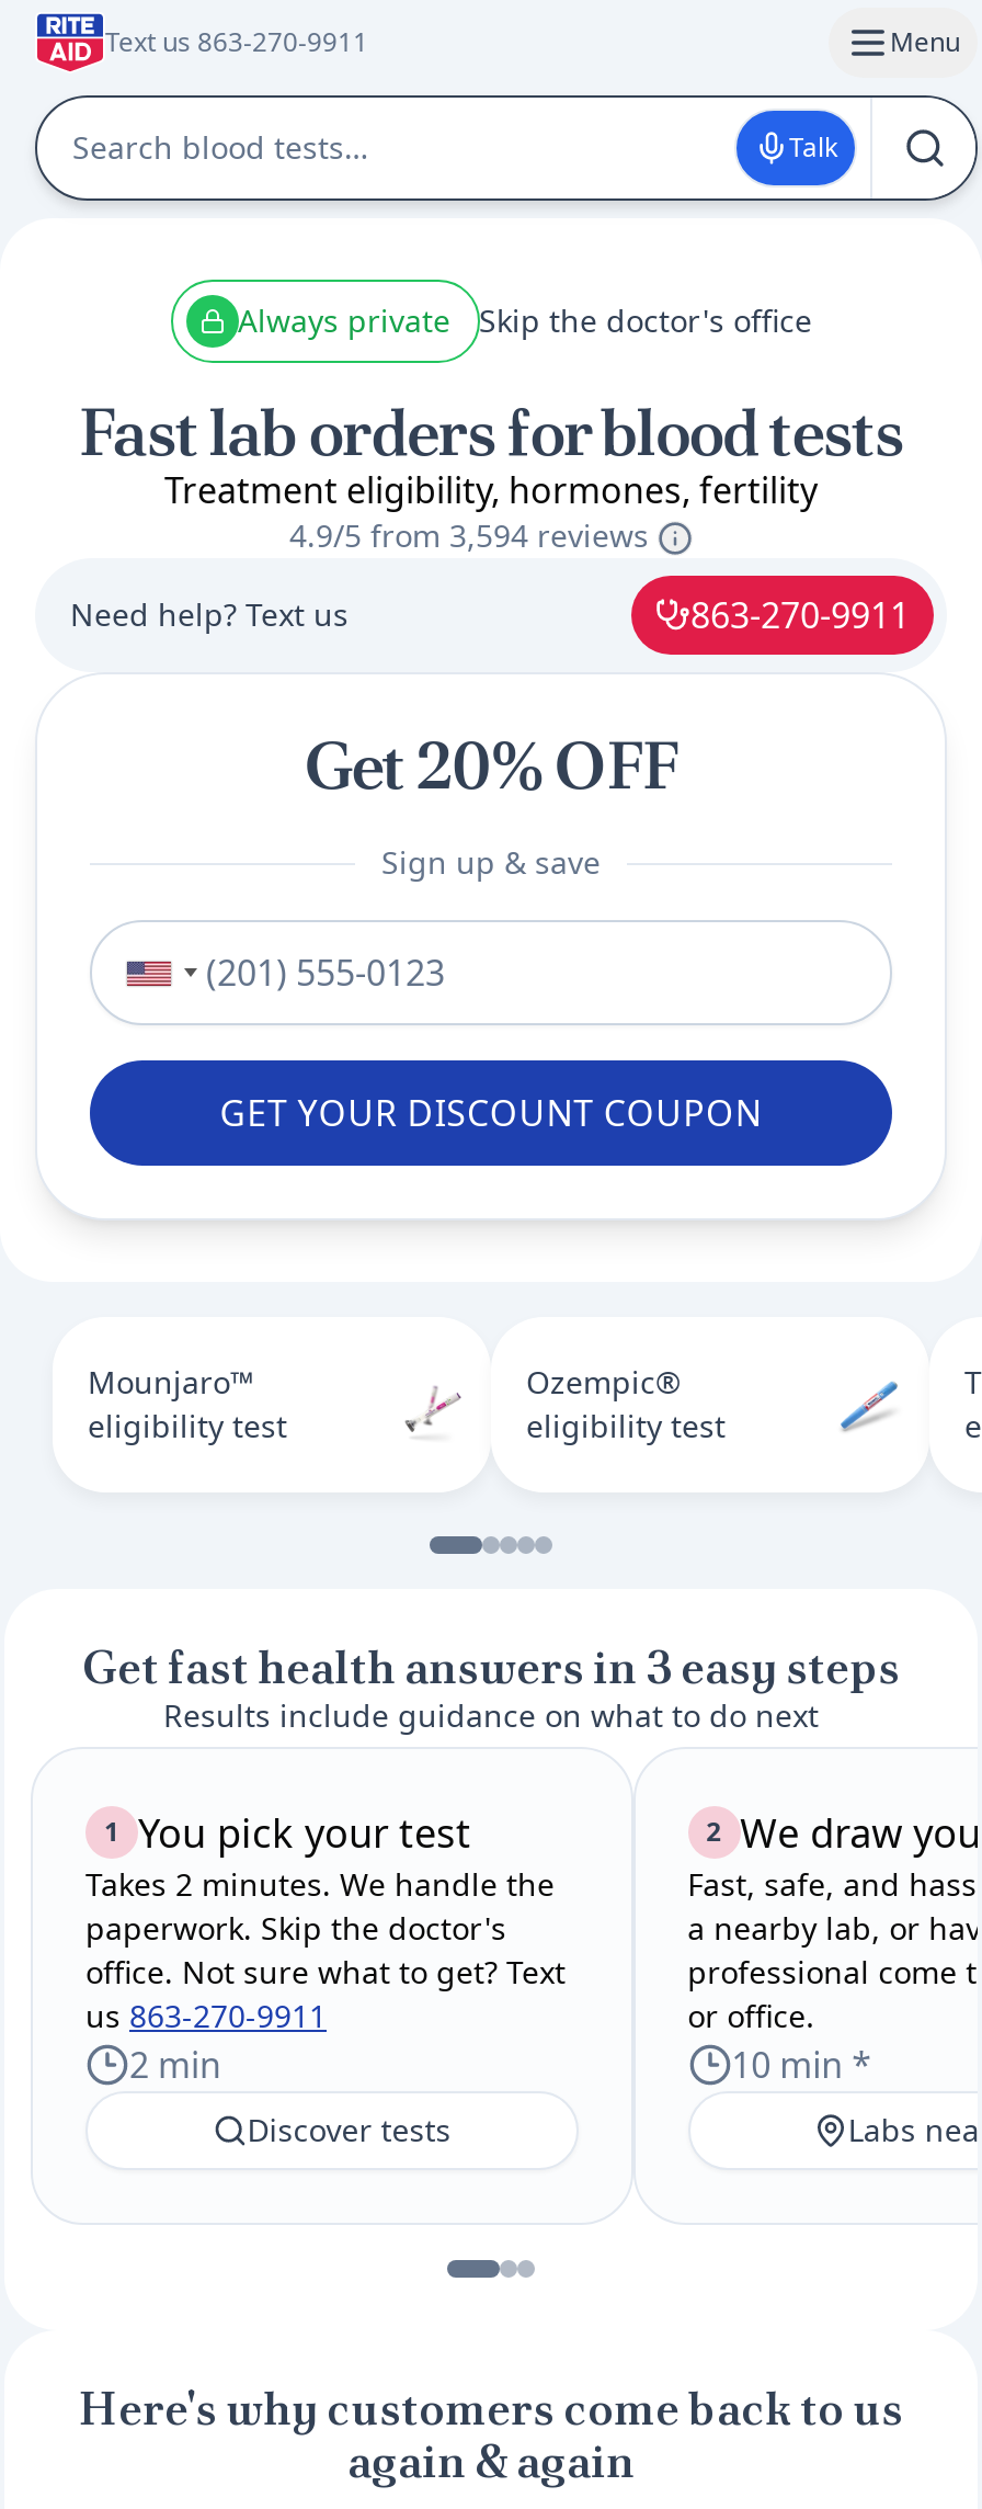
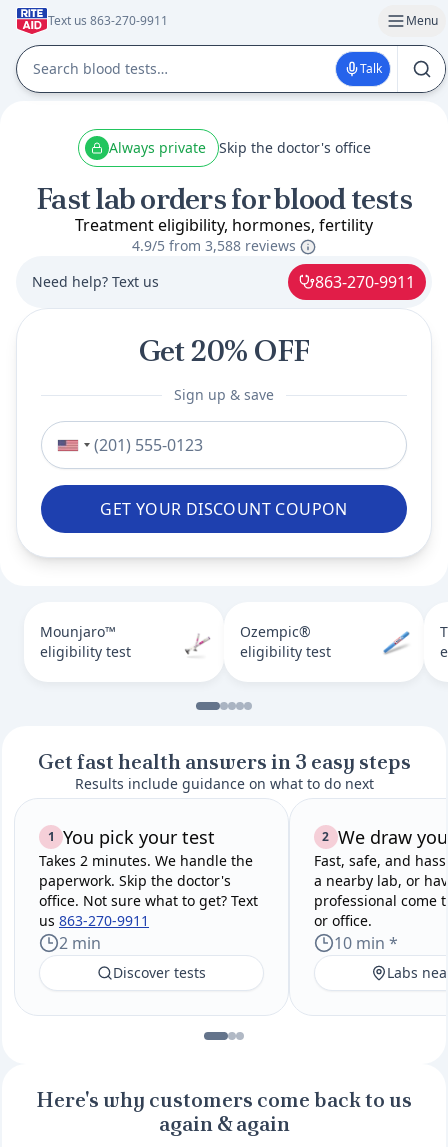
- 4.9/5 from 3,594 reviews
+ 4.9/5 from 3,588 reviews
